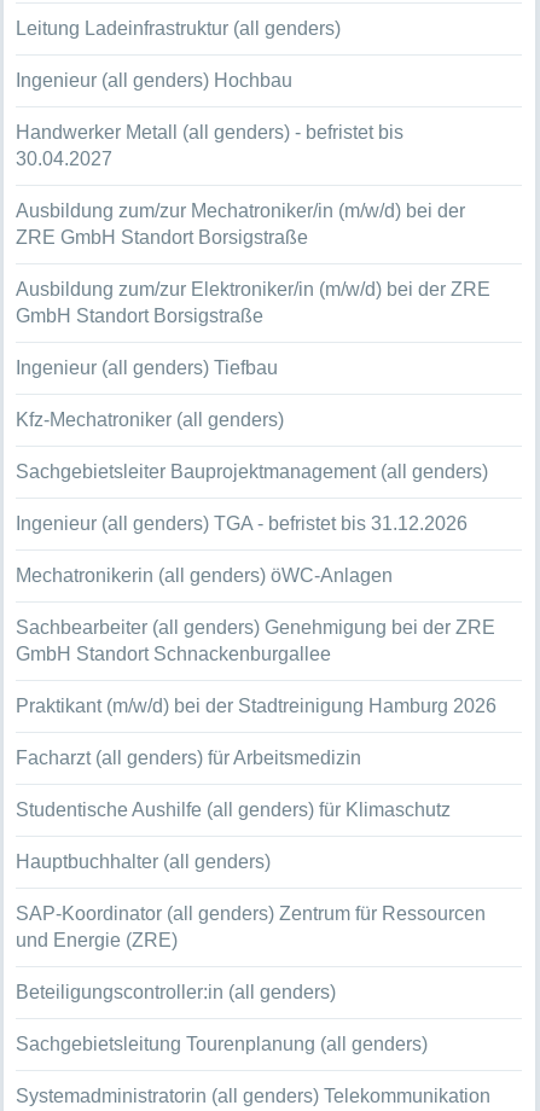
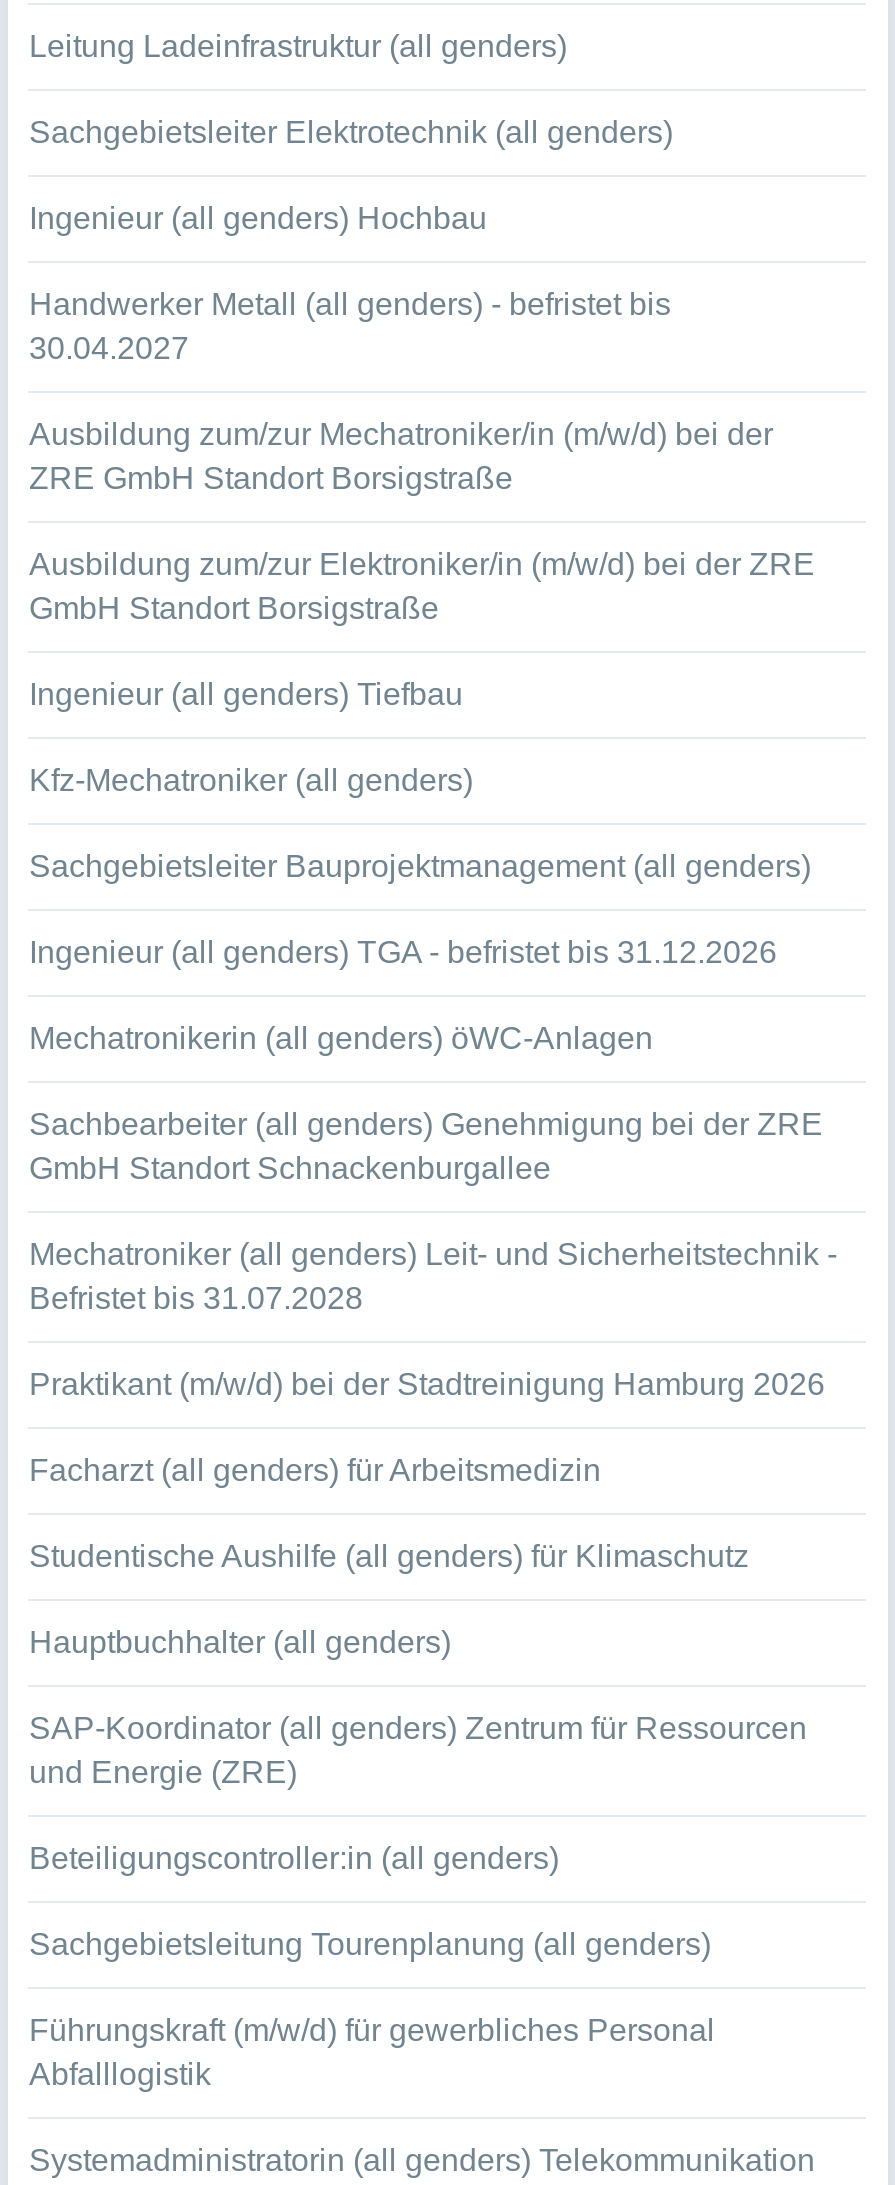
+ Sachgebietsleiter Elektrotechnik (all genders)

+ Mechatroniker (all genders) Leit- und Sicherheitstechnik -
+ Befristet bis 31.07.2028

+ Führungskraft (m/w/d) für gewerbliches Personal
+ Abfalllogistik
